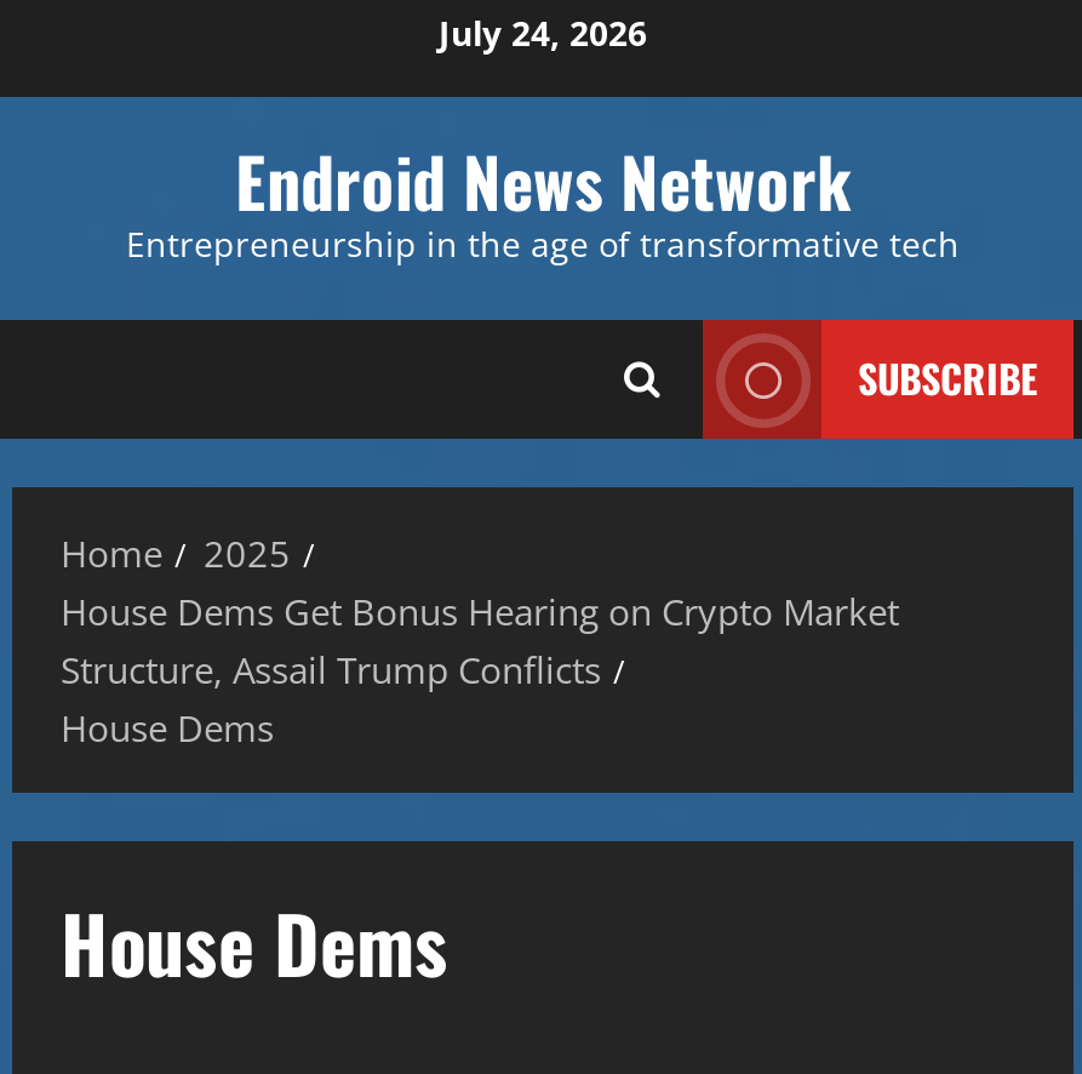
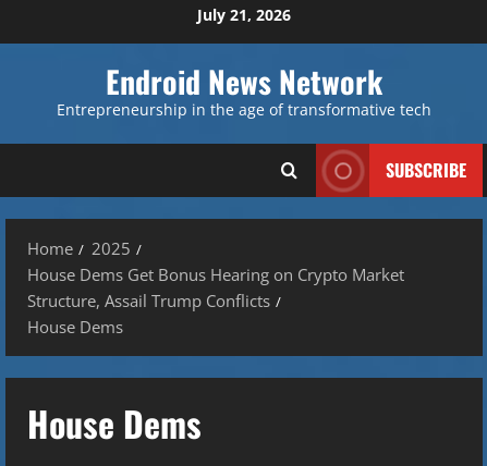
- July 24, 2026
+ July 21, 2026
